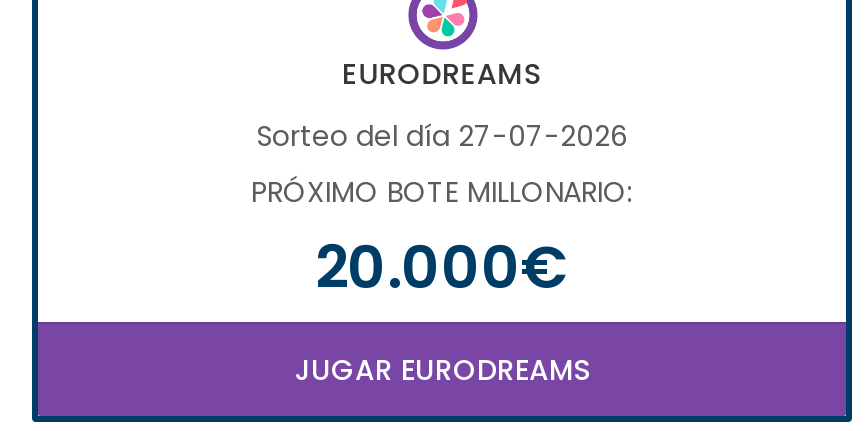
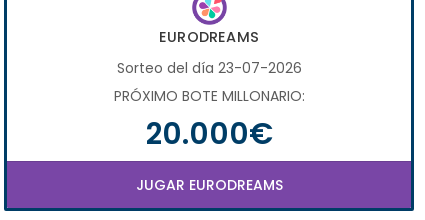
- Sorteo del día 27-07-2026
+ Sorteo del día 23-07-2026
